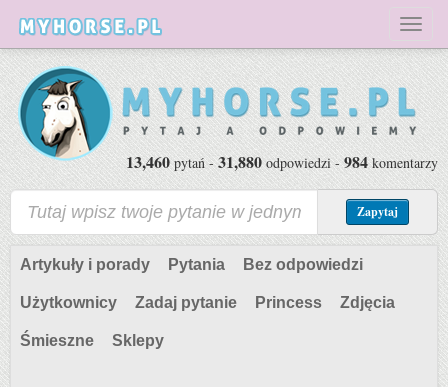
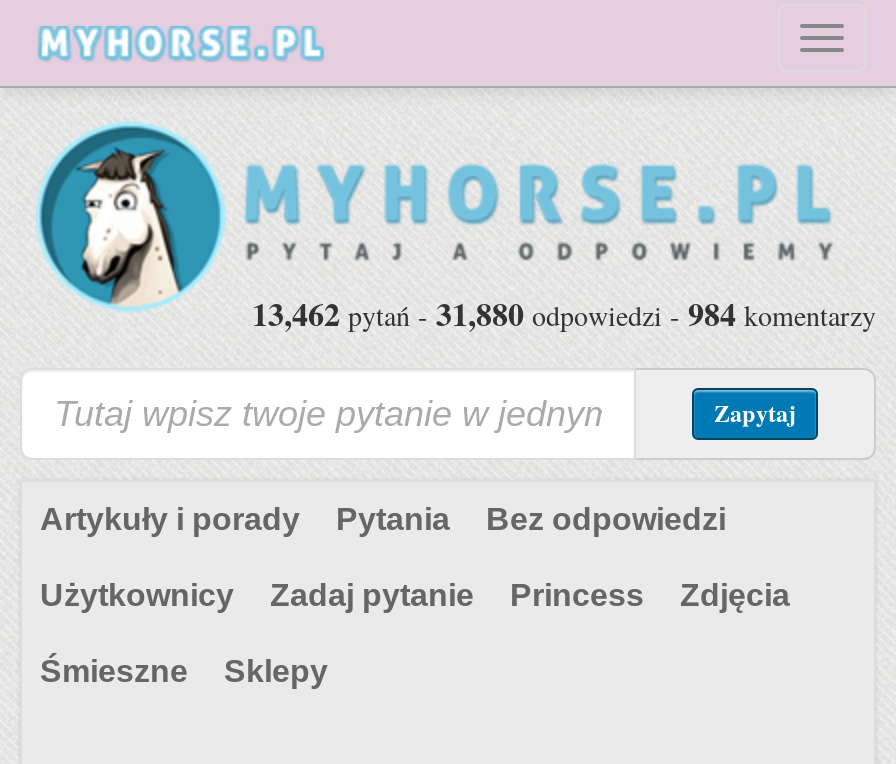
- 13,460 pytań - 31,880 odpowiedzi - 984 komentarzy
+ 13,462 pytań - 31,880 odpowiedzi - 984 komentarzy
